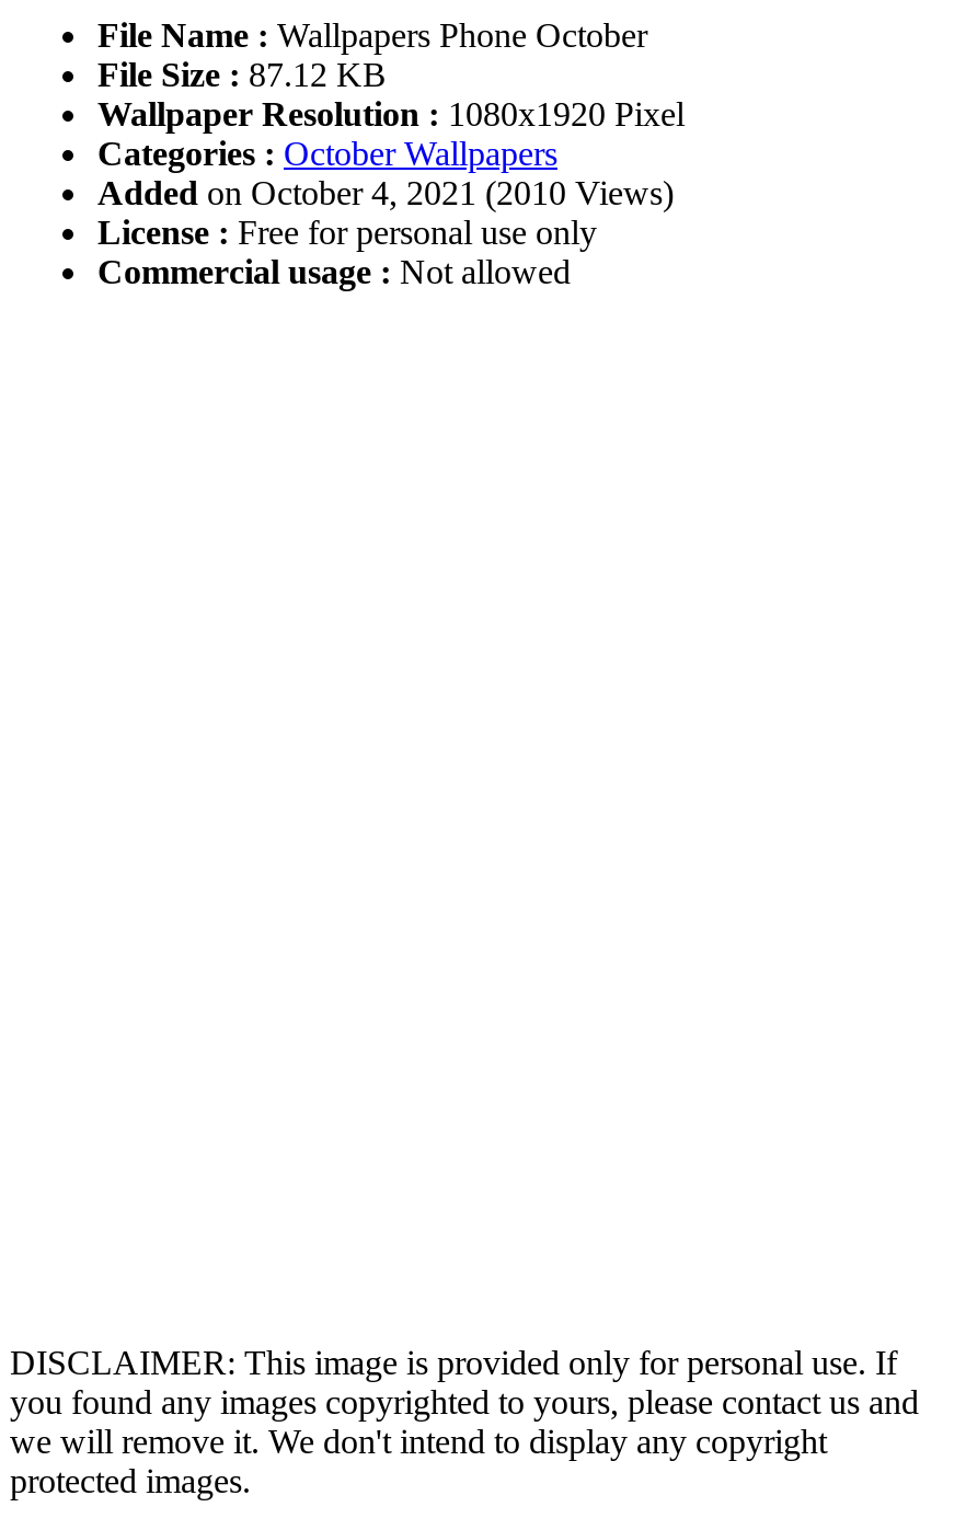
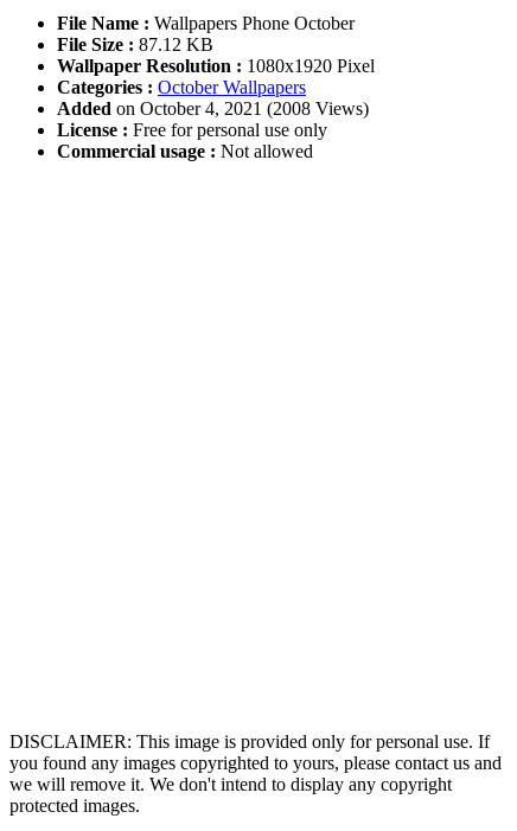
- Added on October 4, 2021 (2010 Views)
+ Added on October 4, 2021 (2008 Views)
